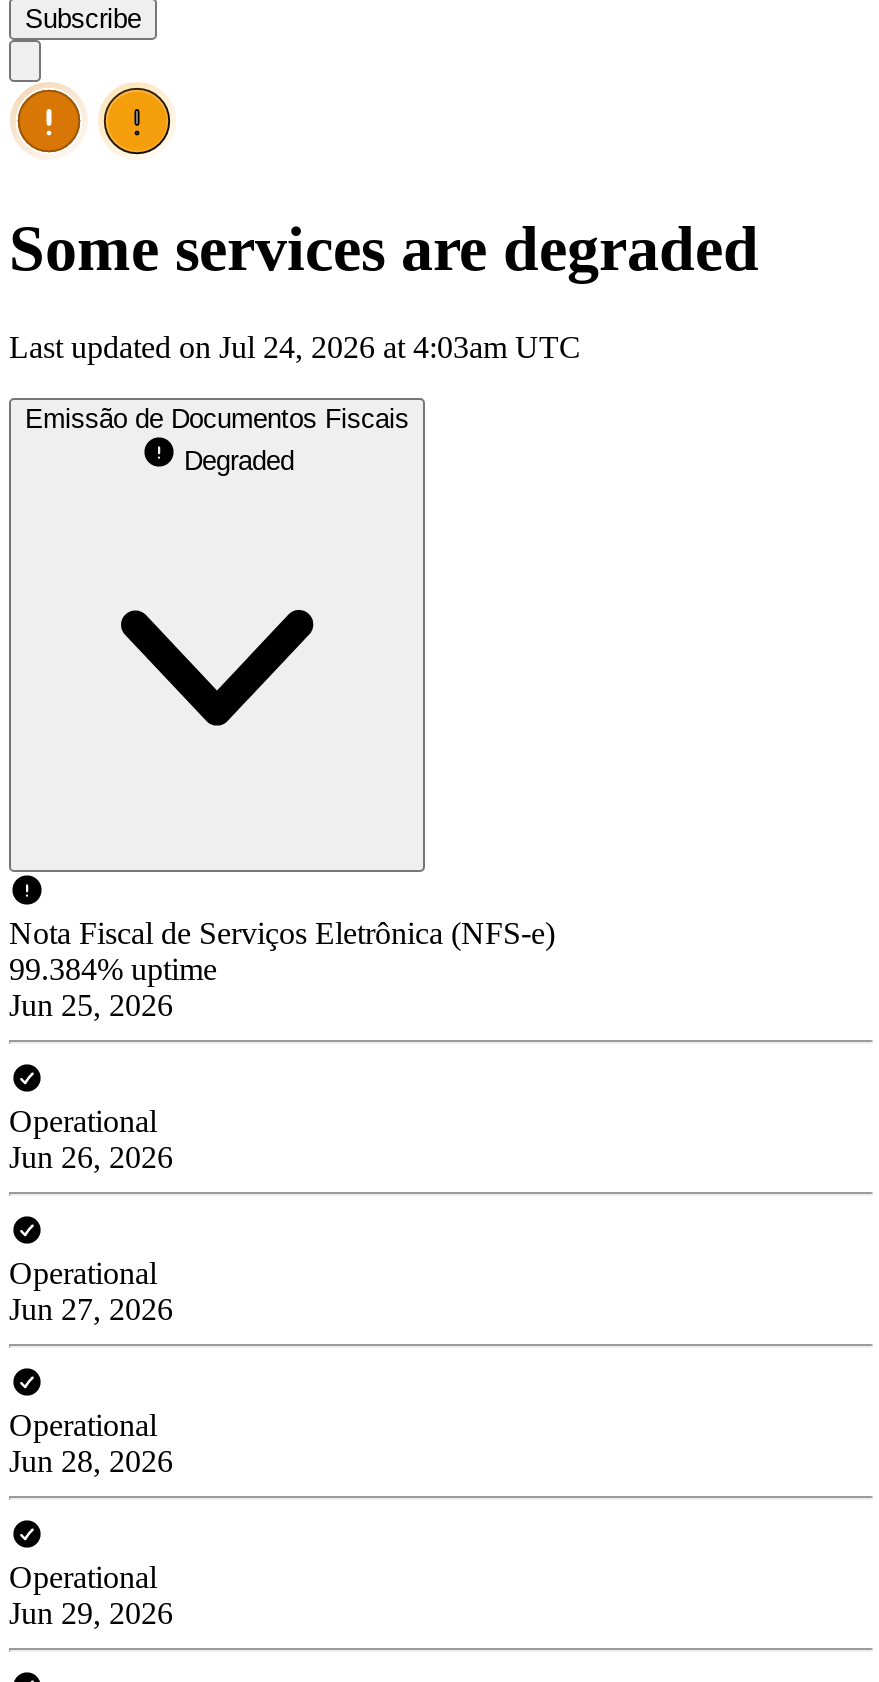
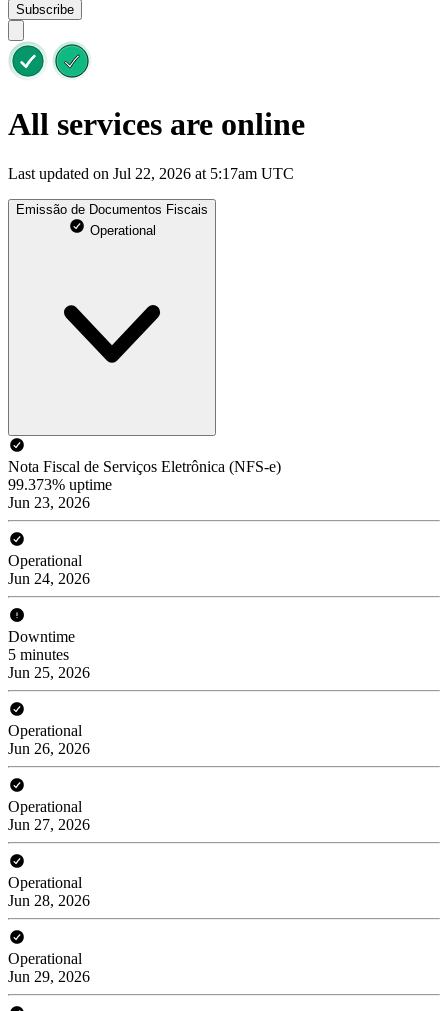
- [image]
- Some services are degraded
+ [image]
+ All services are online

- [image]
+ [image]

- Last updated on Jul 24, 2026 at 4:03am UTC
+ Last updated on Jul 22, 2026 at 5:17am UTC

- Degraded
+ Operational

- 99.384% uptime
+ 99.373% uptime
+ Jun 23, 2026
+ Operational
+ Jun 24, 2026
+ Downtime
+ 5 minutes
